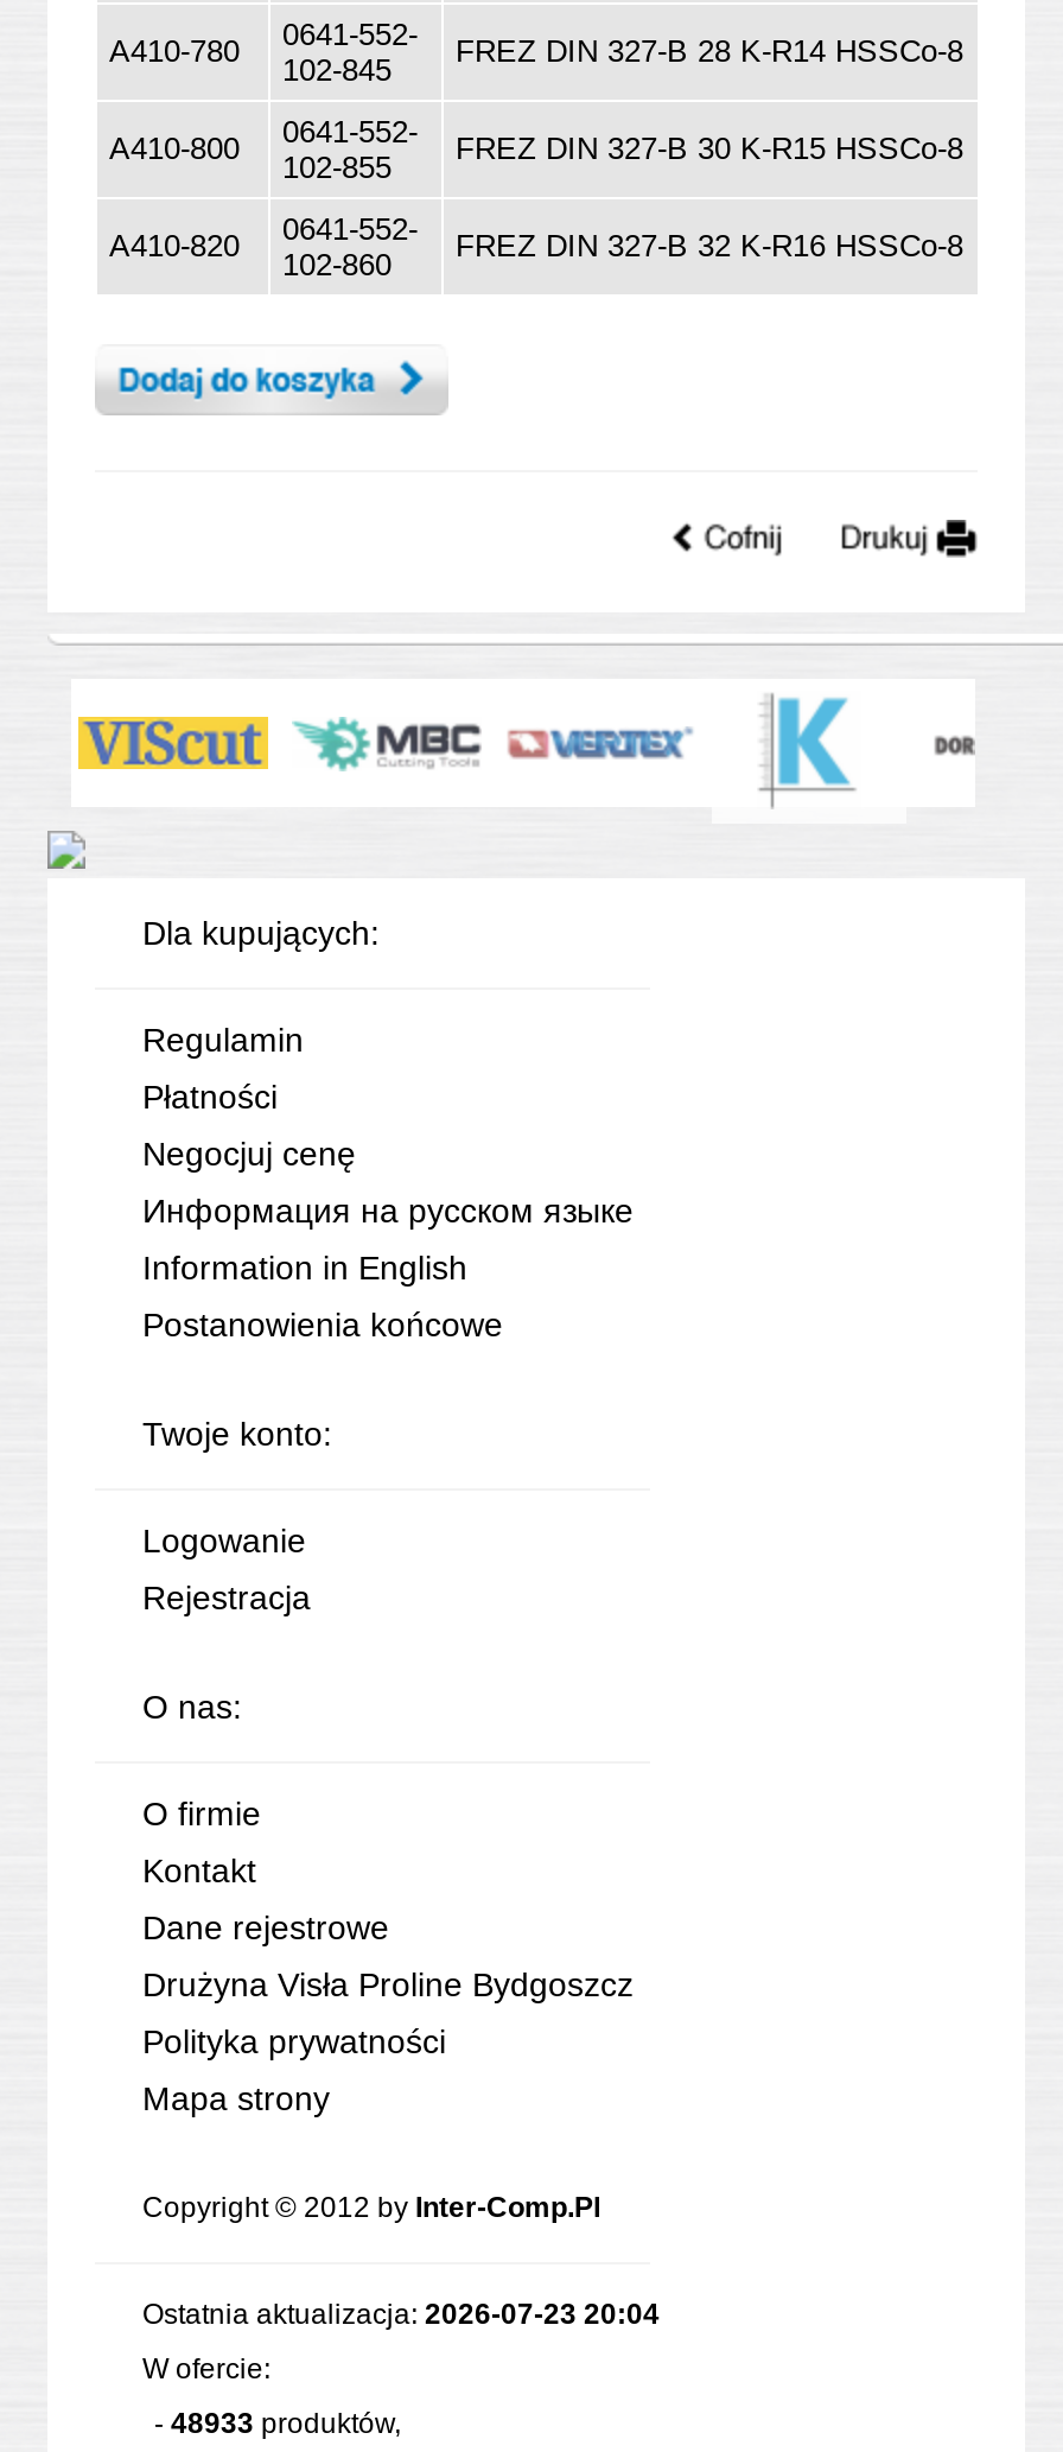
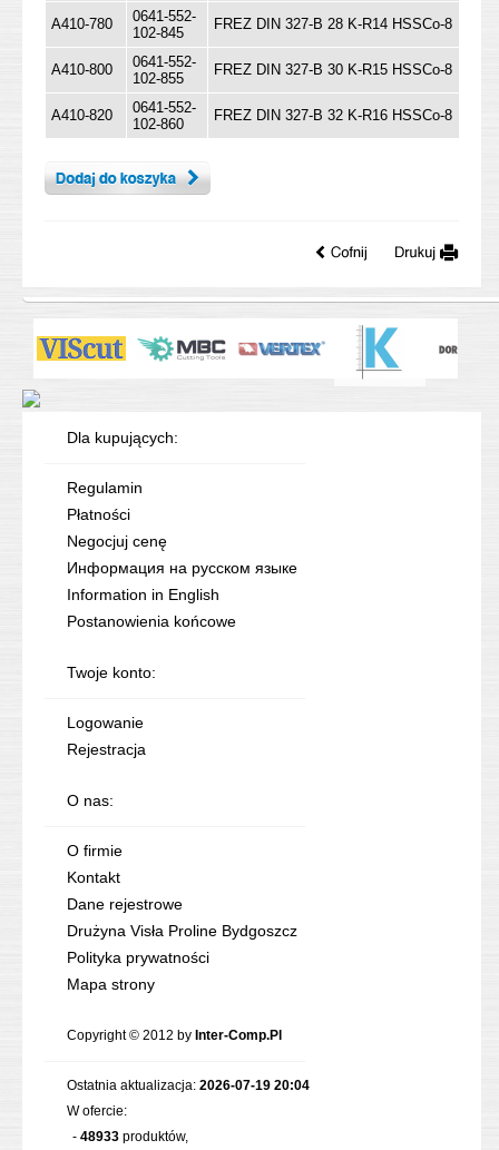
- Ostatnia aktualizacja: 2026-07-23 20:04
+ Ostatnia aktualizacja: 2026-07-19 20:04
